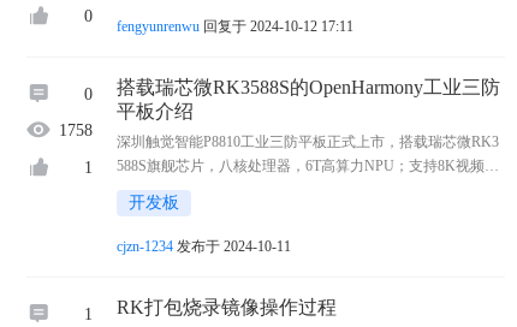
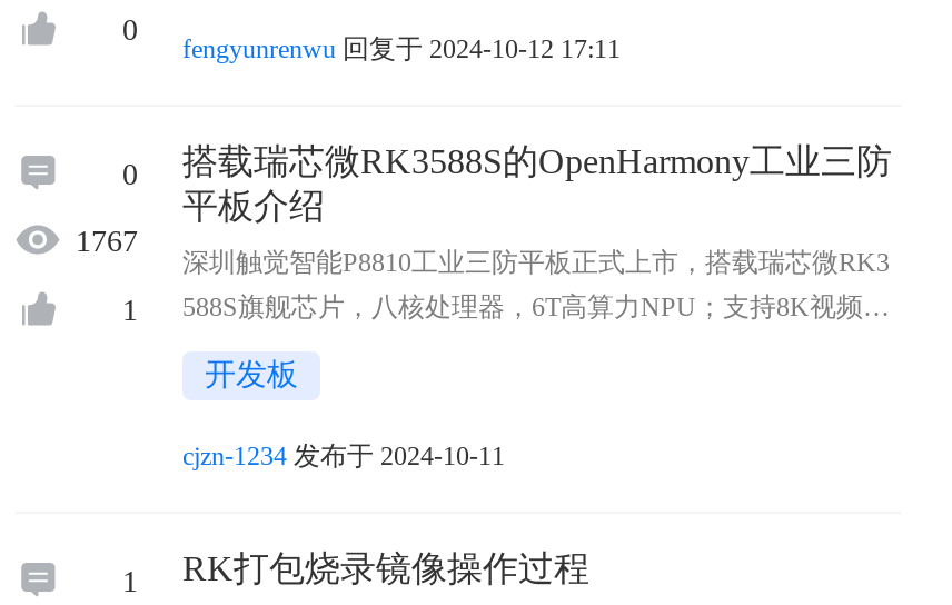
- 1758
+ 1767
